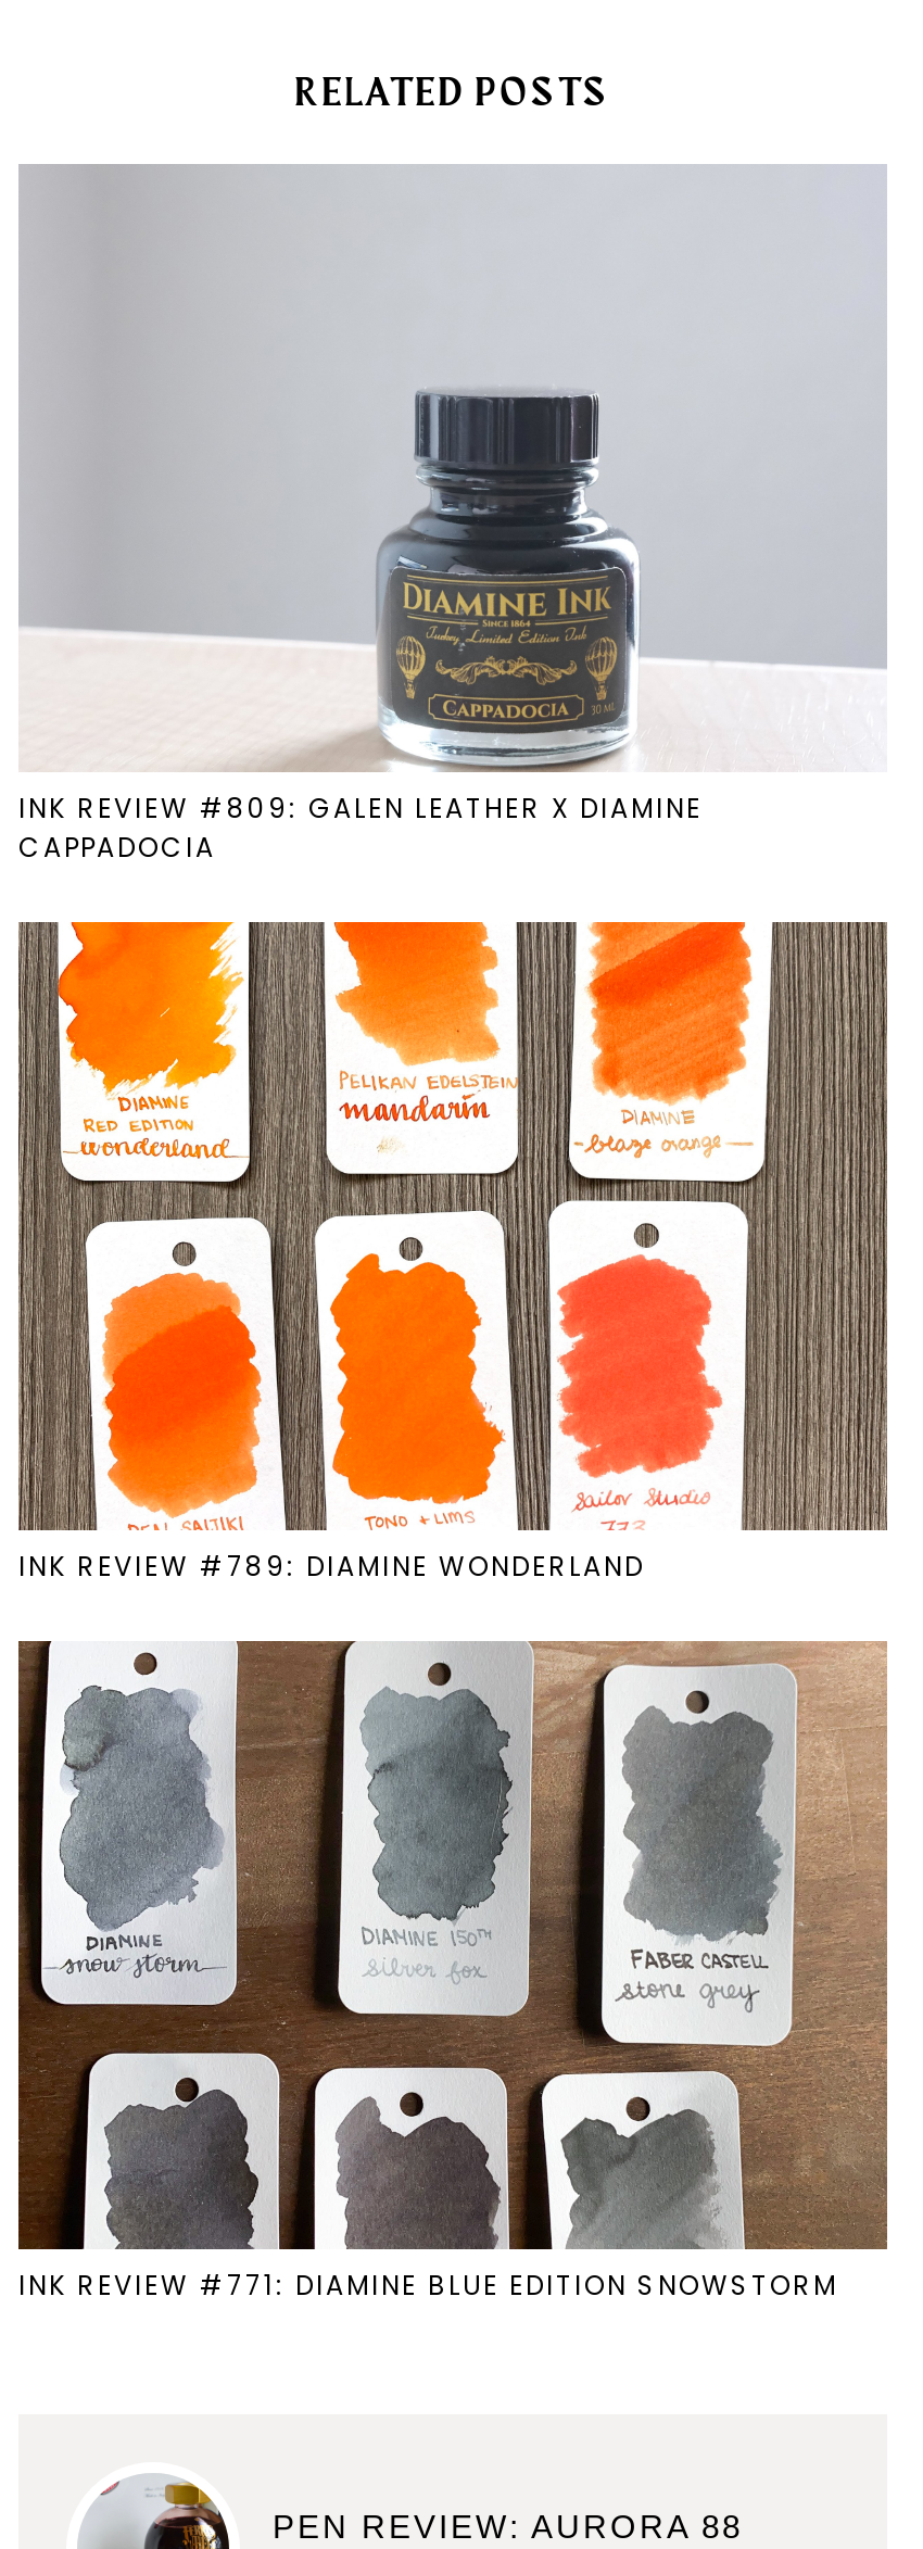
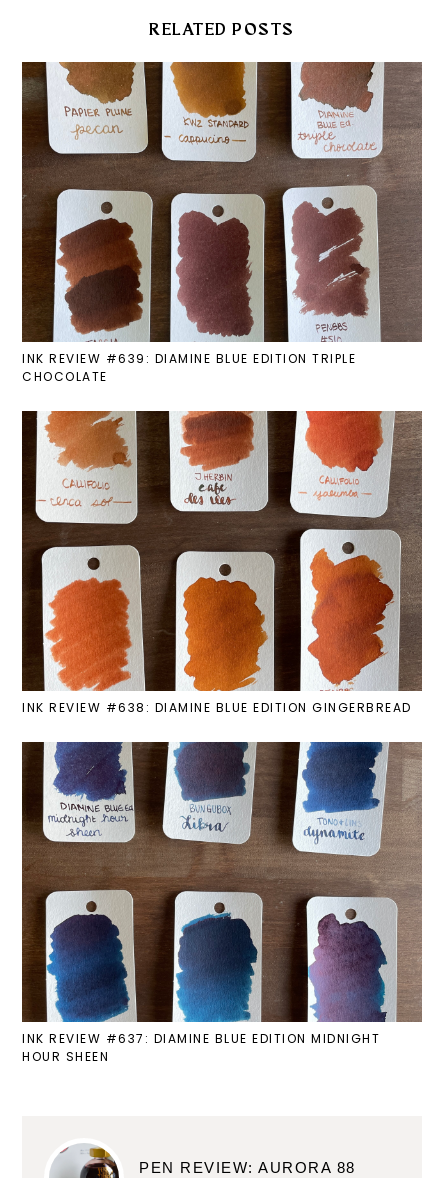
- [image]
- INK REVIEW #809: GALEN LEATHER X DIAMINE
- CAPPADOCIA
+ [image]
+ INK REVIEW #639: DIAMINE BLUE EDITION TRIPLE
+ CHOCOLATE

- [image]
- INK REVIEW #789: DIAMINE WONDERLAND
+ [image]
+ INK REVIEW #638: DIAMINE BLUE EDITION GINGERBREAD

- [image]
- INK REVIEW #771: DIAMINE BLUE EDITION SNOWSTORM
+ [image]
+ INK REVIEW #637: DIAMINE BLUE EDITION MIDNIGHT
+ HOUR SHEEN
